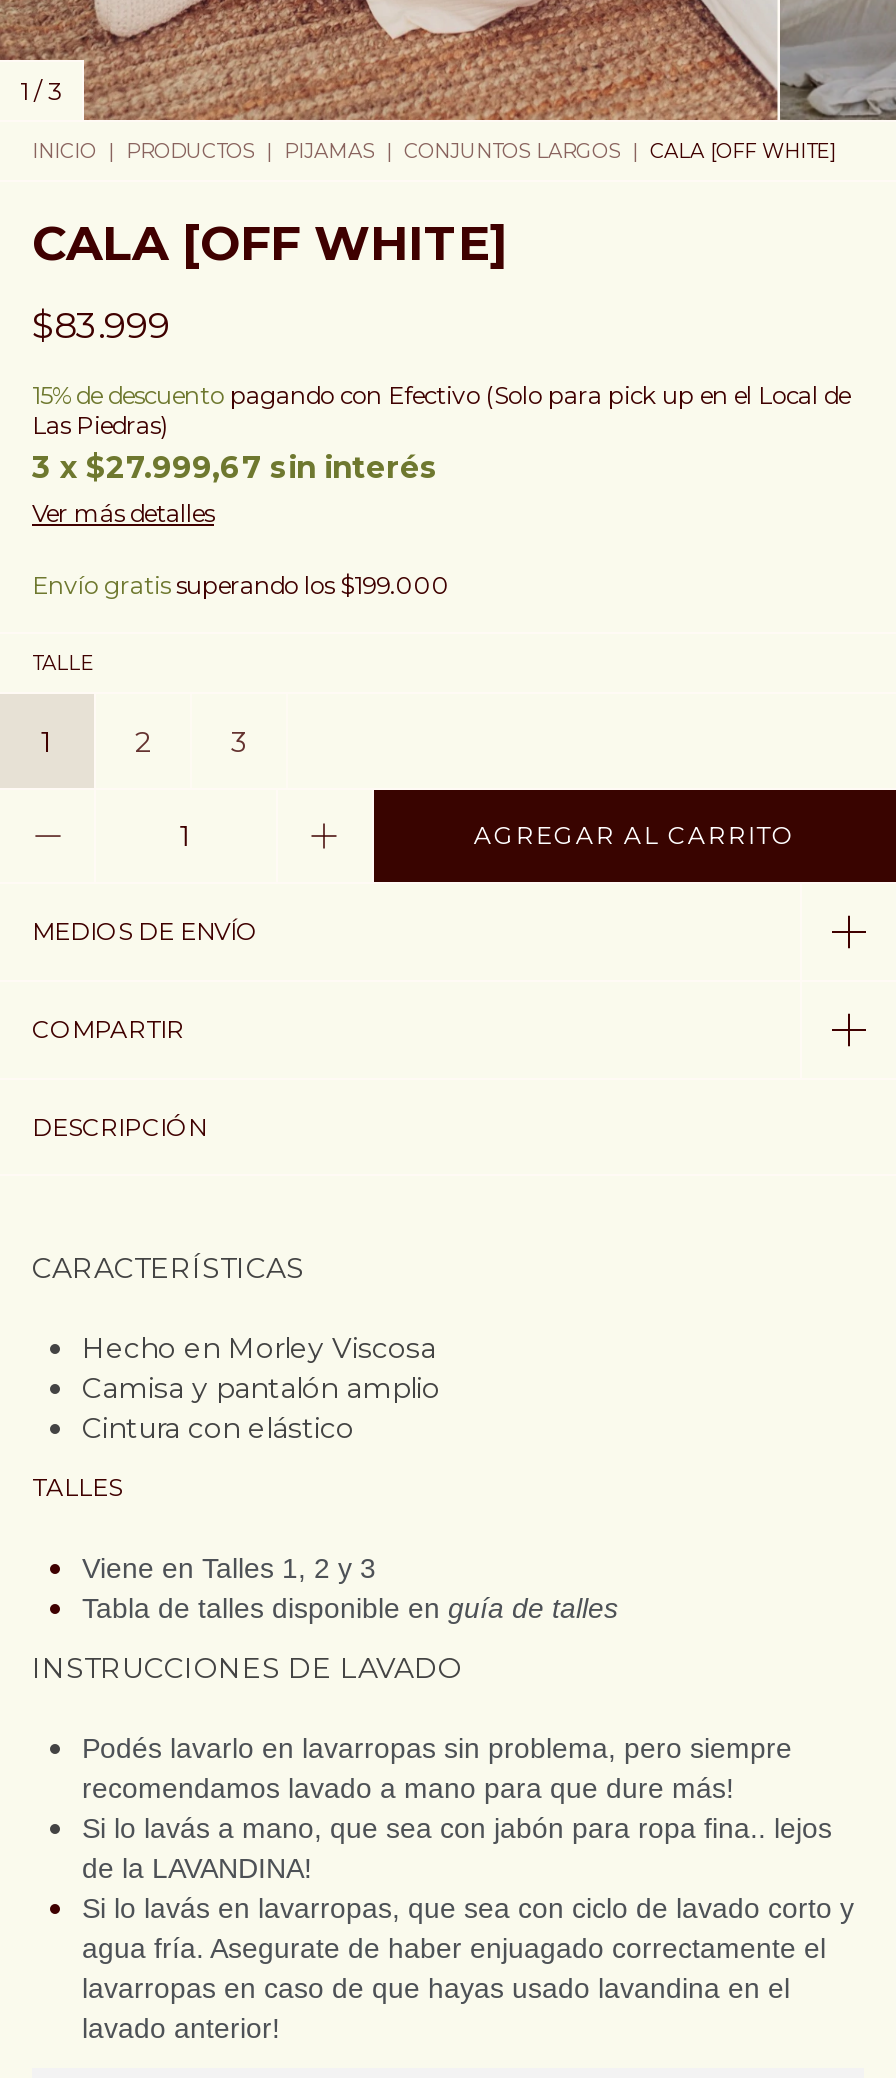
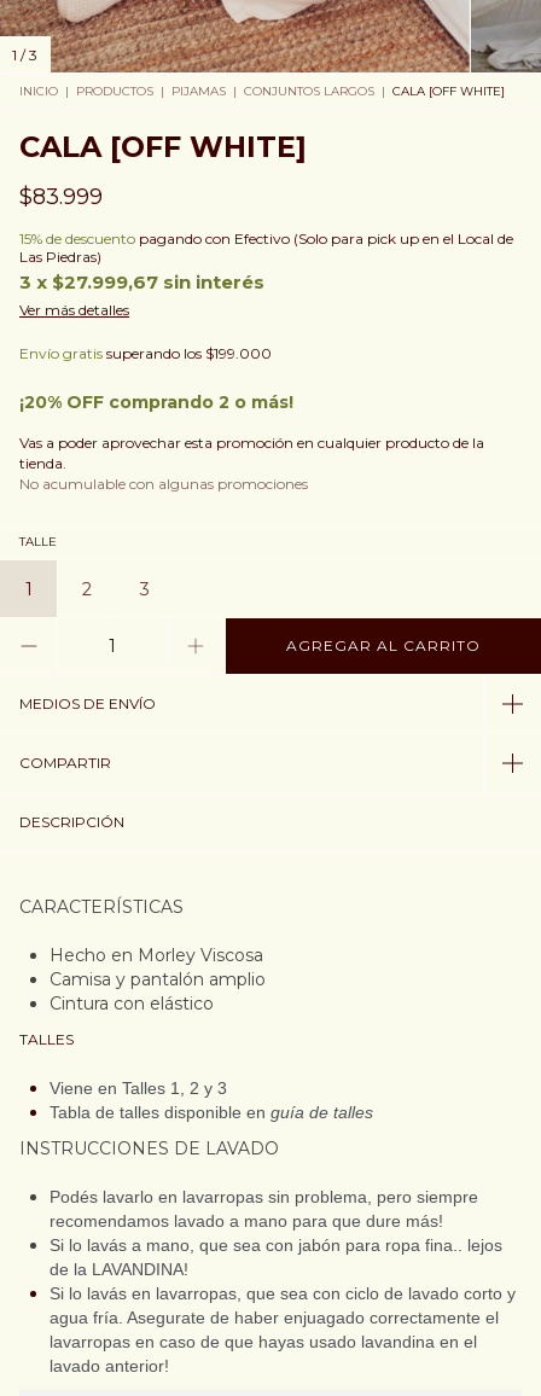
+ ¡20% OFF comprando 2 o más!
+ Vas a poder aprovechar esta promoción en cualquier producto de la
+ tienda.
+ No acumulable con algunas promociones
